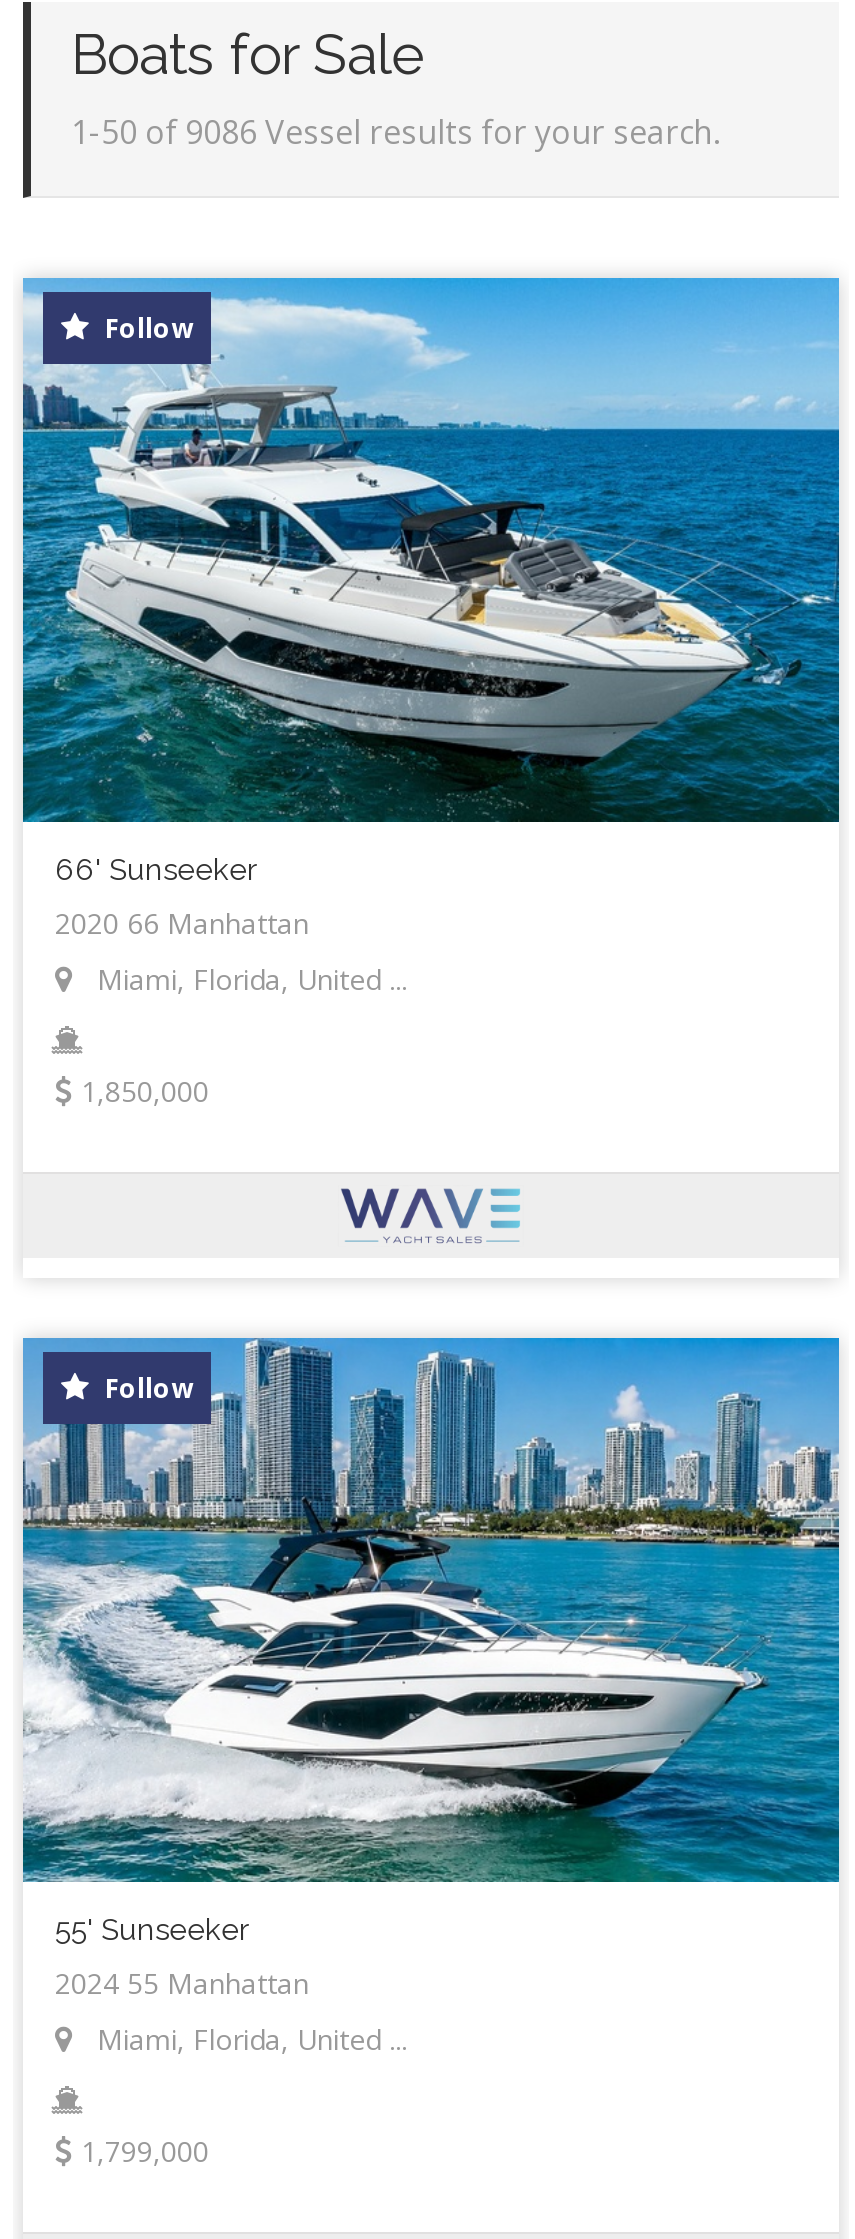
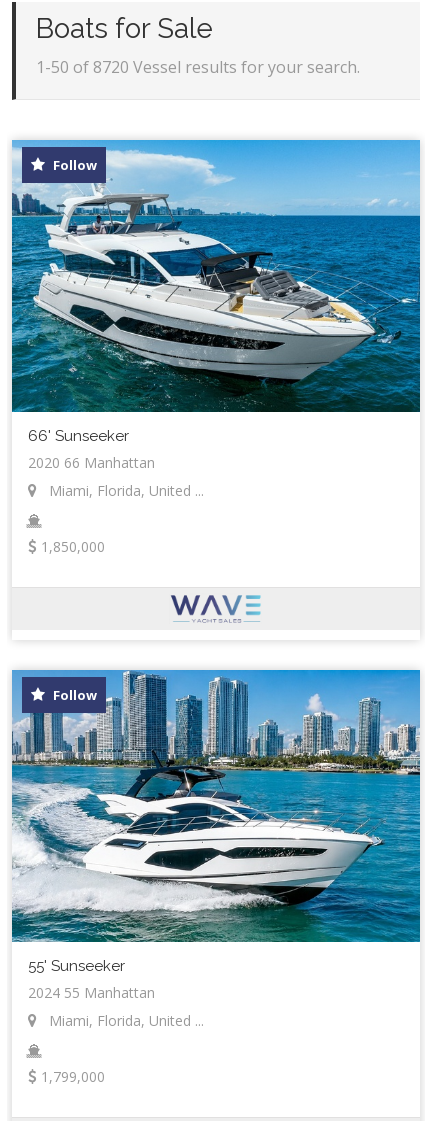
- 1-50 of 9086 Vessel results for your search.
+ 1-50 of 8720 Vessel results for your search.
